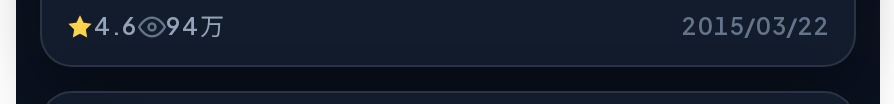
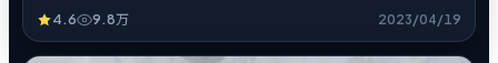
- 4.6 94万
+ 4.6 9.8万

- 2015/03/22
+ 2023/04/19
